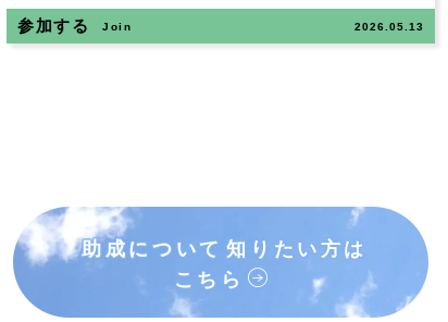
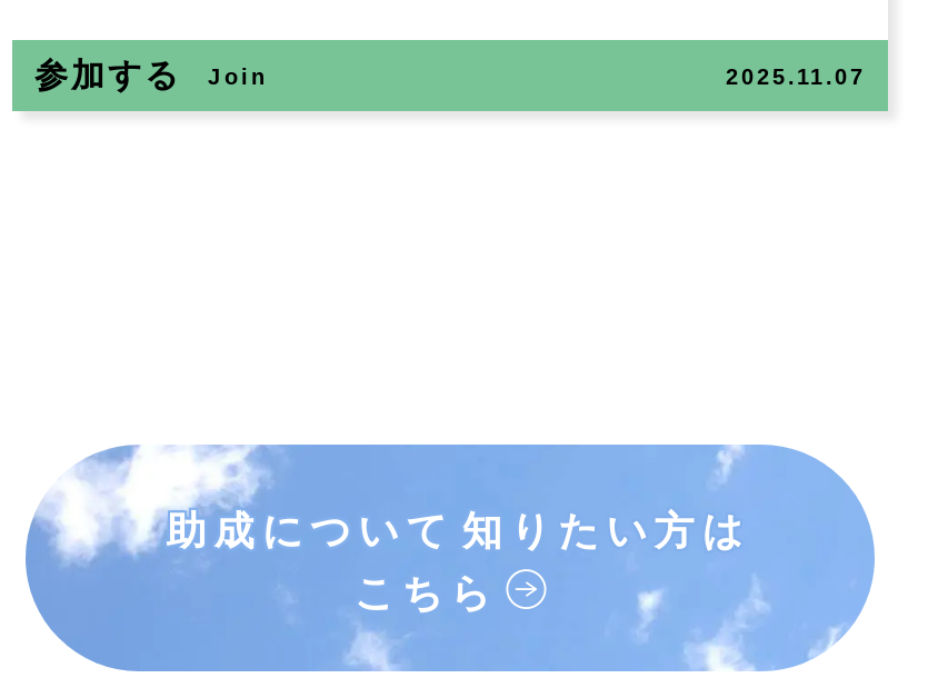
- 2026.05.13
+ 2025.11.07
